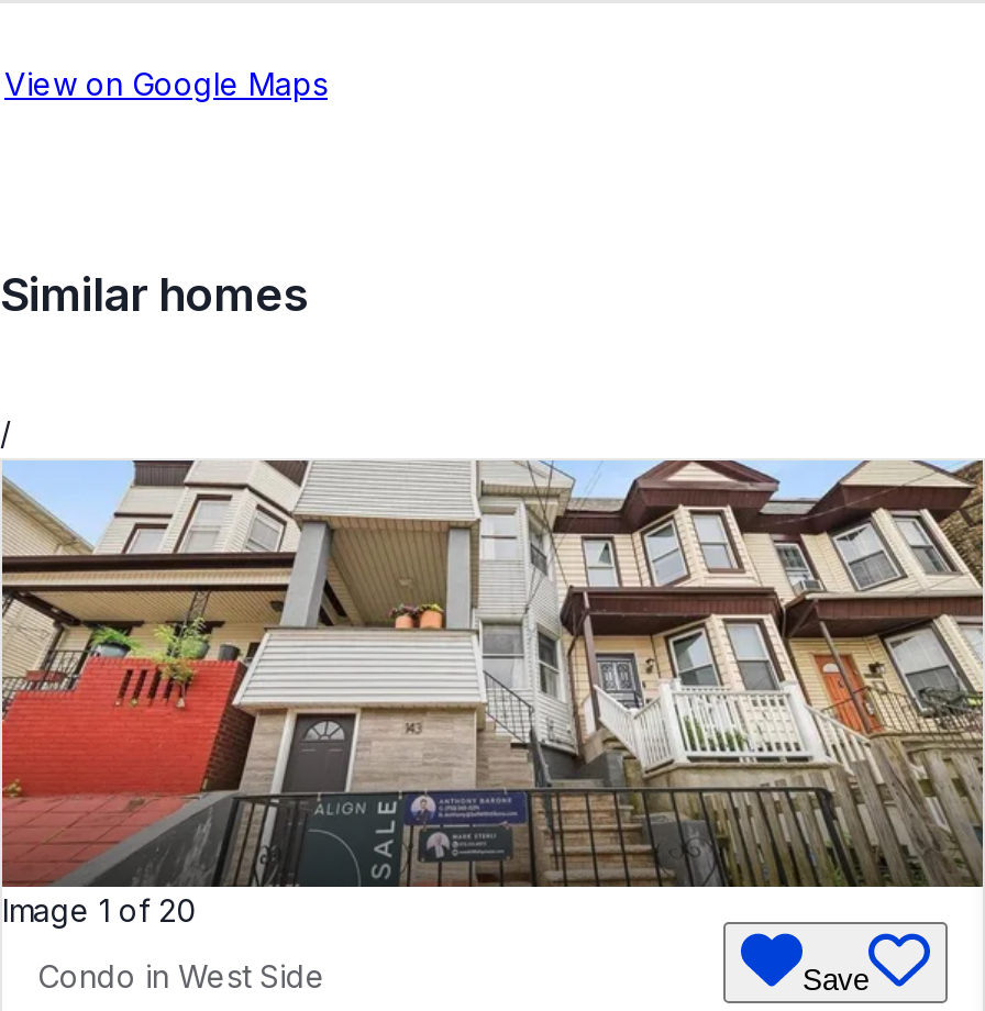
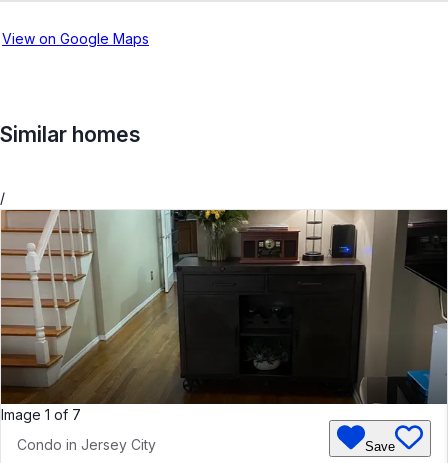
- [image]
- Image 1 of 20
+ [image]
+ Image 1 of 7

- Condo in West Side
+ Condo in Jersey City
